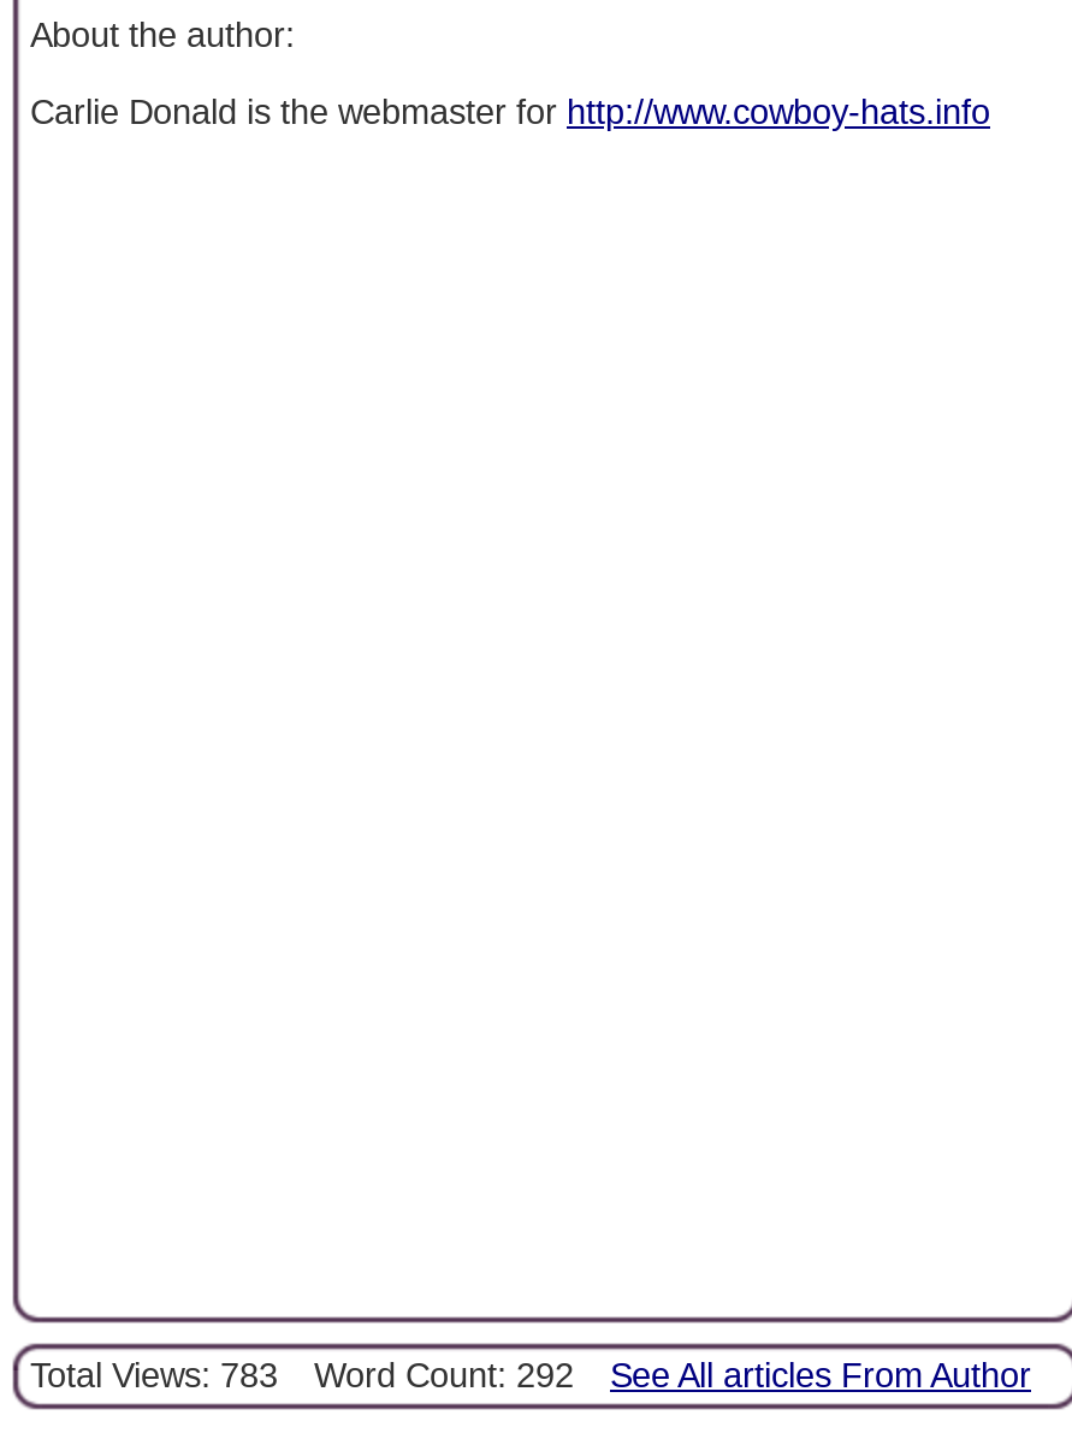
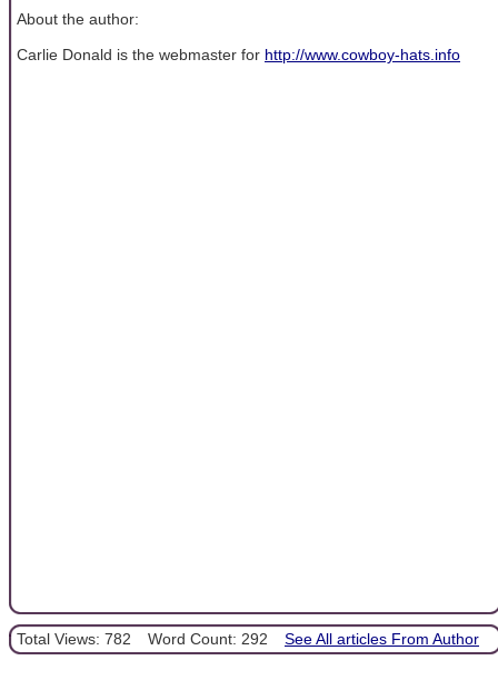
- Total Views: 783 Word Count: 292 See All articles From Author
+ Total Views: 782 Word Count: 292 See All articles From Author
